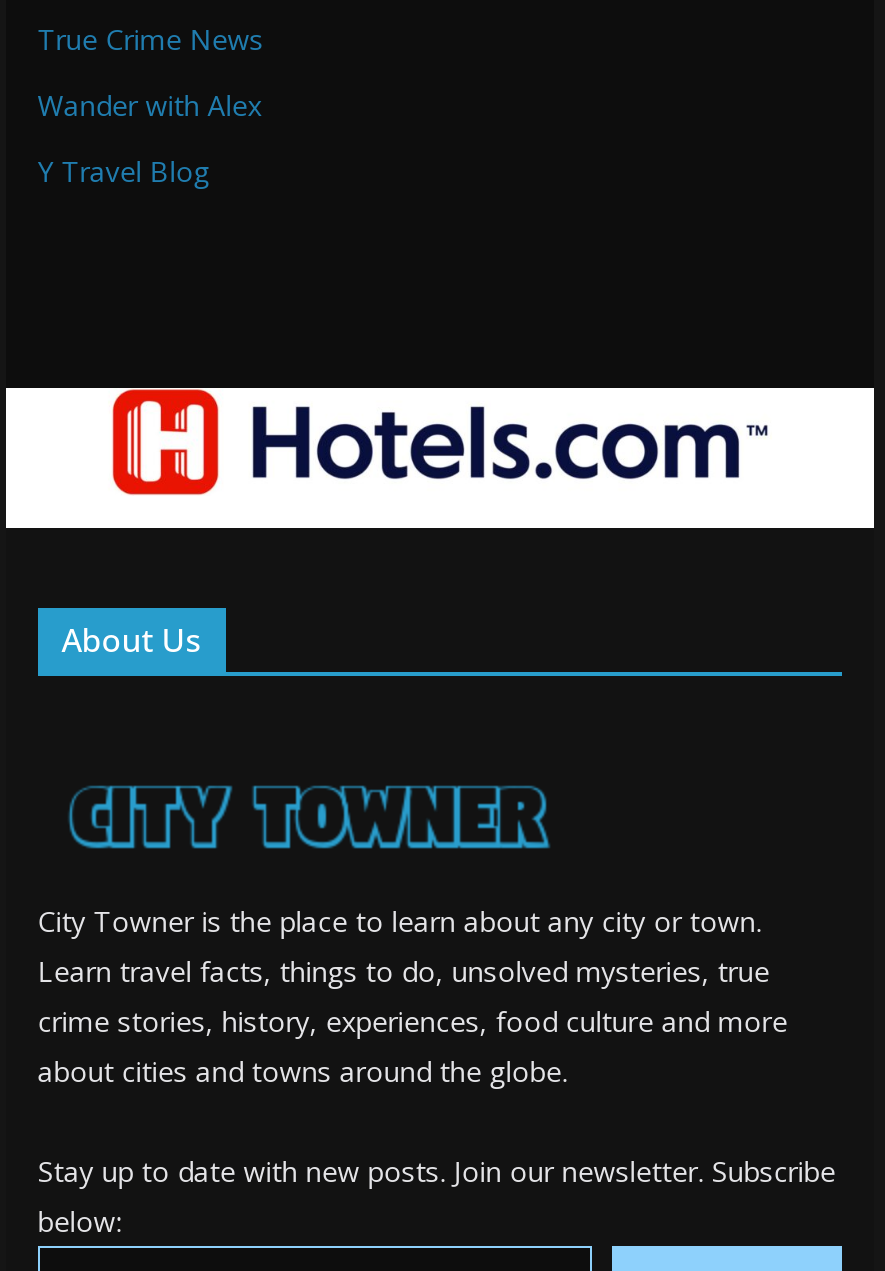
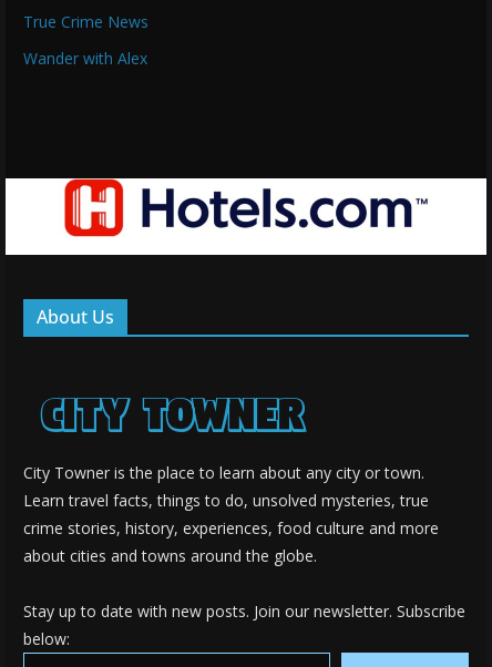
- Y Travel Blog
